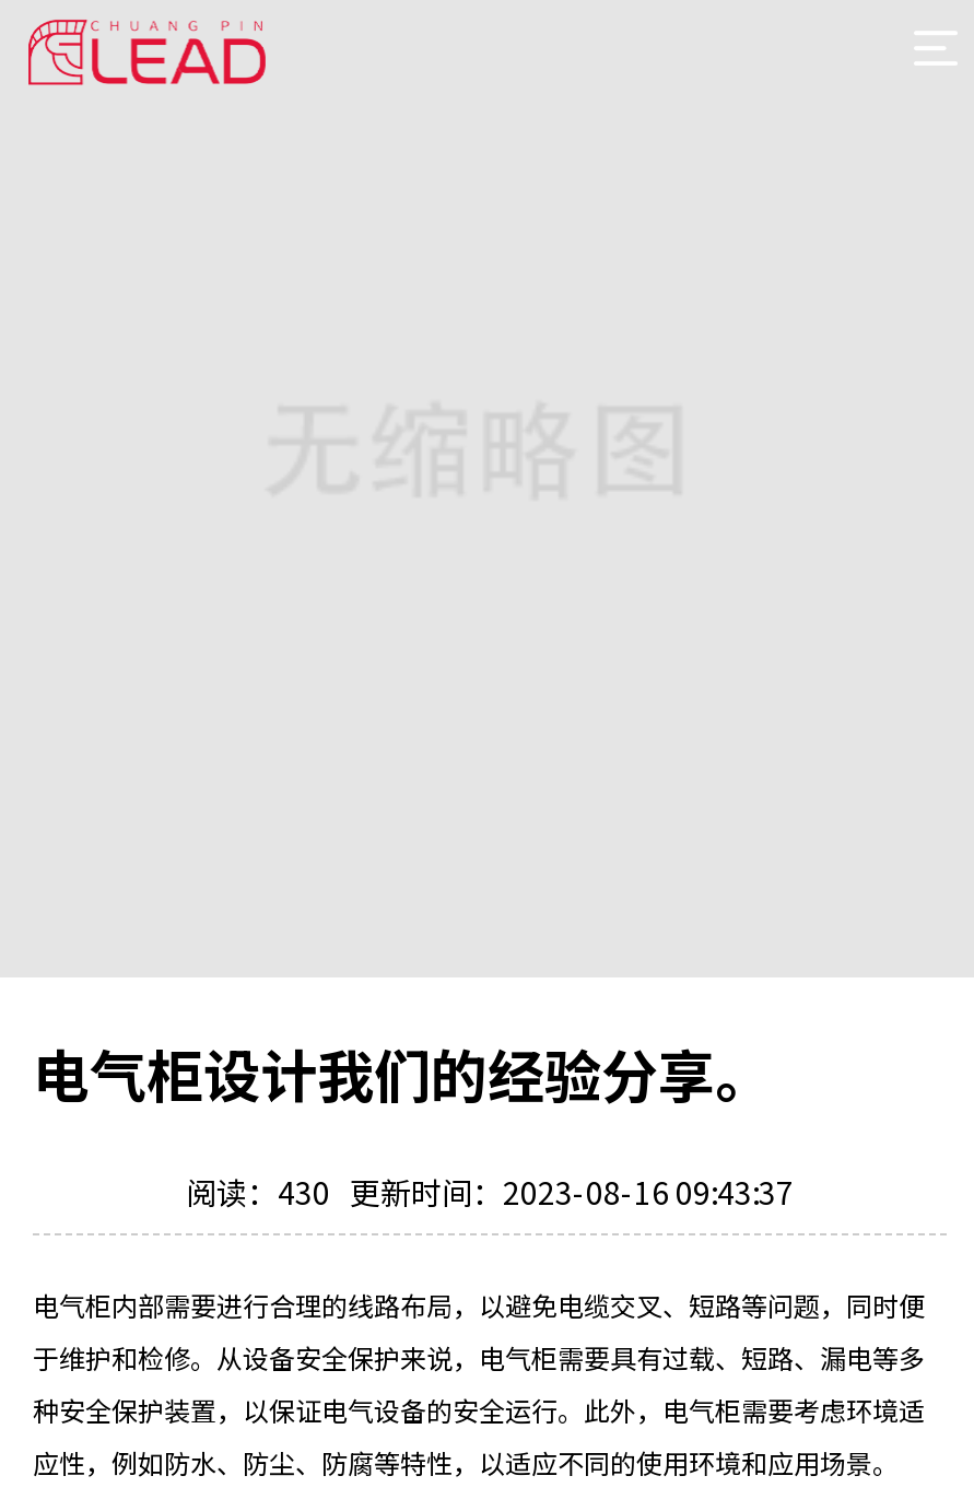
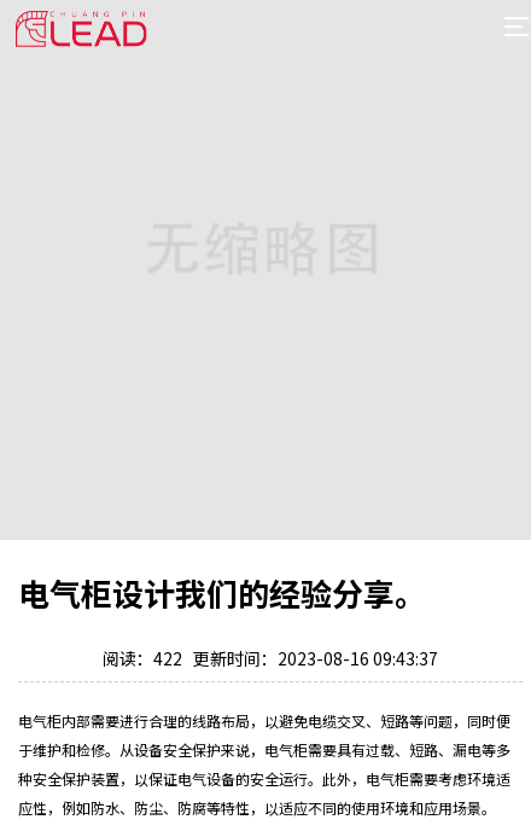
- 阅读：430 更新时间：2023-08-16 09:43:37
+ 阅读：422 更新时间：2023-08-16 09:43:37
